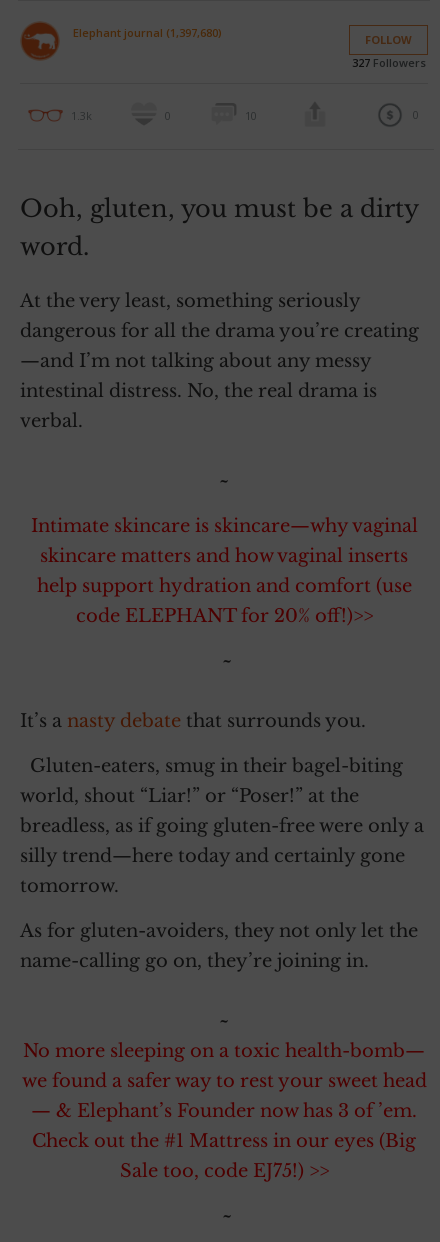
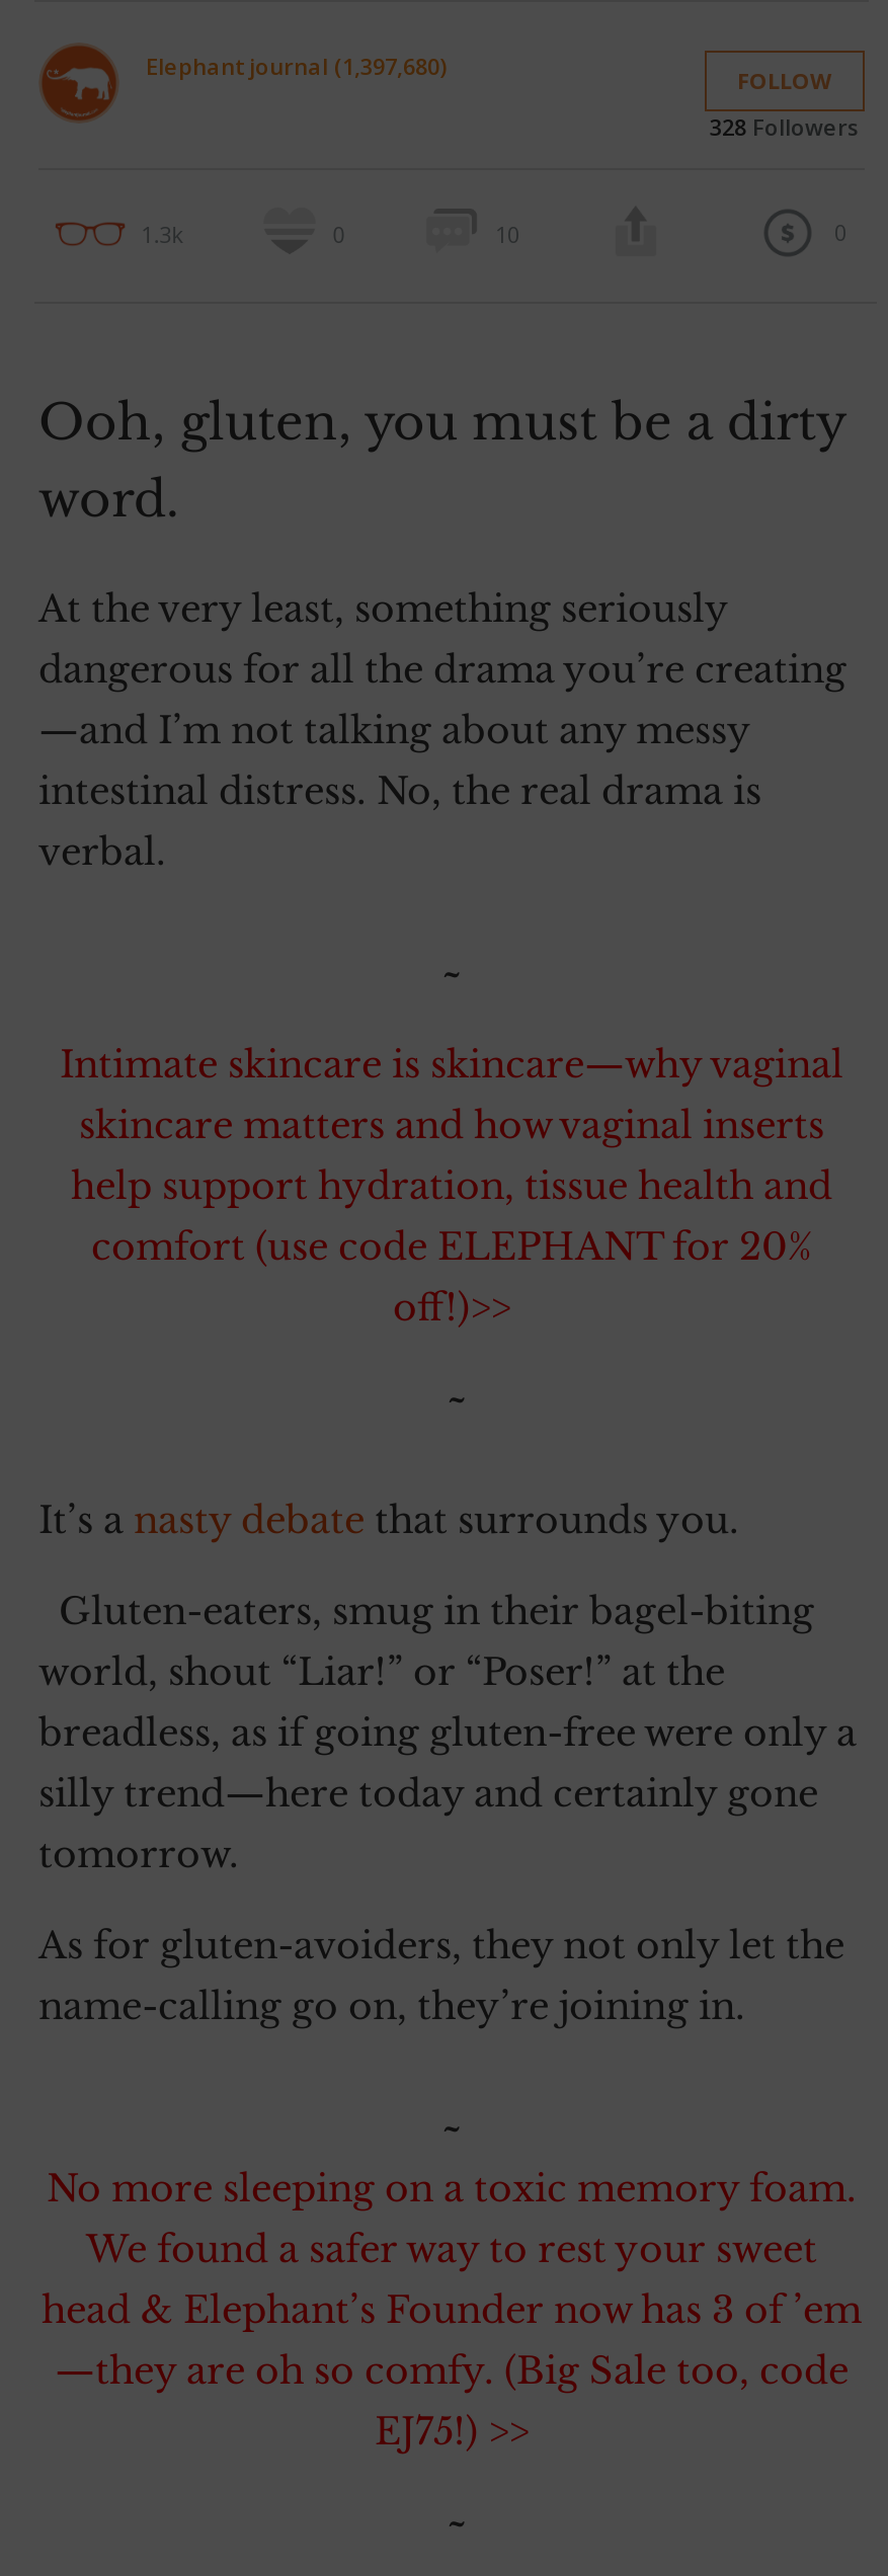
- 327Followers
+ 328Followers

- help support hydration and comfort (use
- code ELEPHANT for 20% off!)>>
+ help support hydration, tissue health and
+ comfort (use code ELEPHANT for 20%
+ off!)>>

- No more sleeping on a toxic health-bomb—
- we found a safer way to rest your sweet head
- — & Elephant’s Founder now has 3 of ’em.
- Check out the #1 Mattress in our eyes (Big
- Sale too, code EJ75!) >>
+ No more sleeping on a toxic memory foam.
+ We found a safer way to rest your sweet
+ head & Elephant’s Founder now has 3 of ’em
+ —they are oh so comfy. (Big Sale too, code
+ EJ75!) >>
